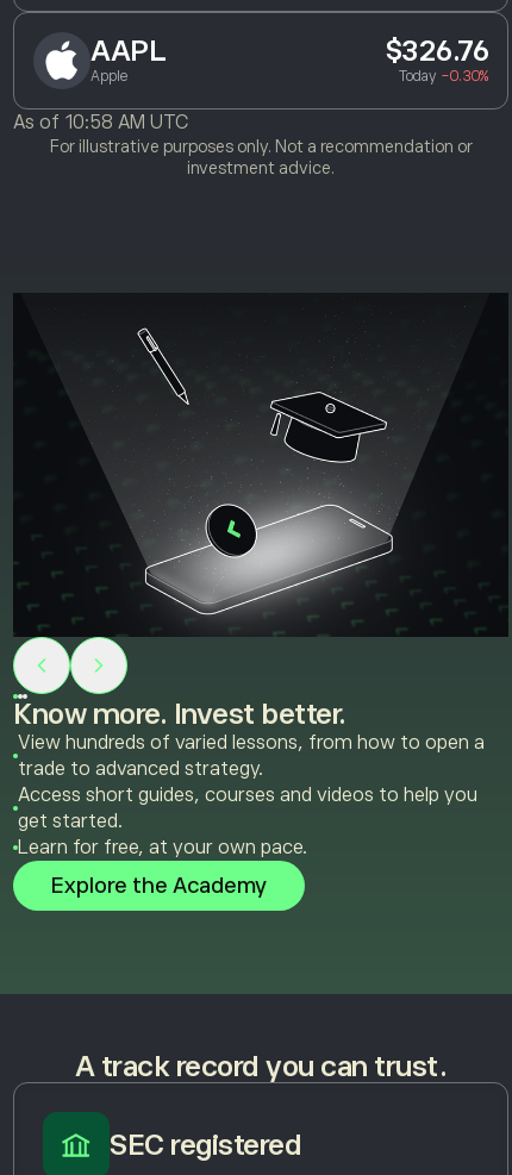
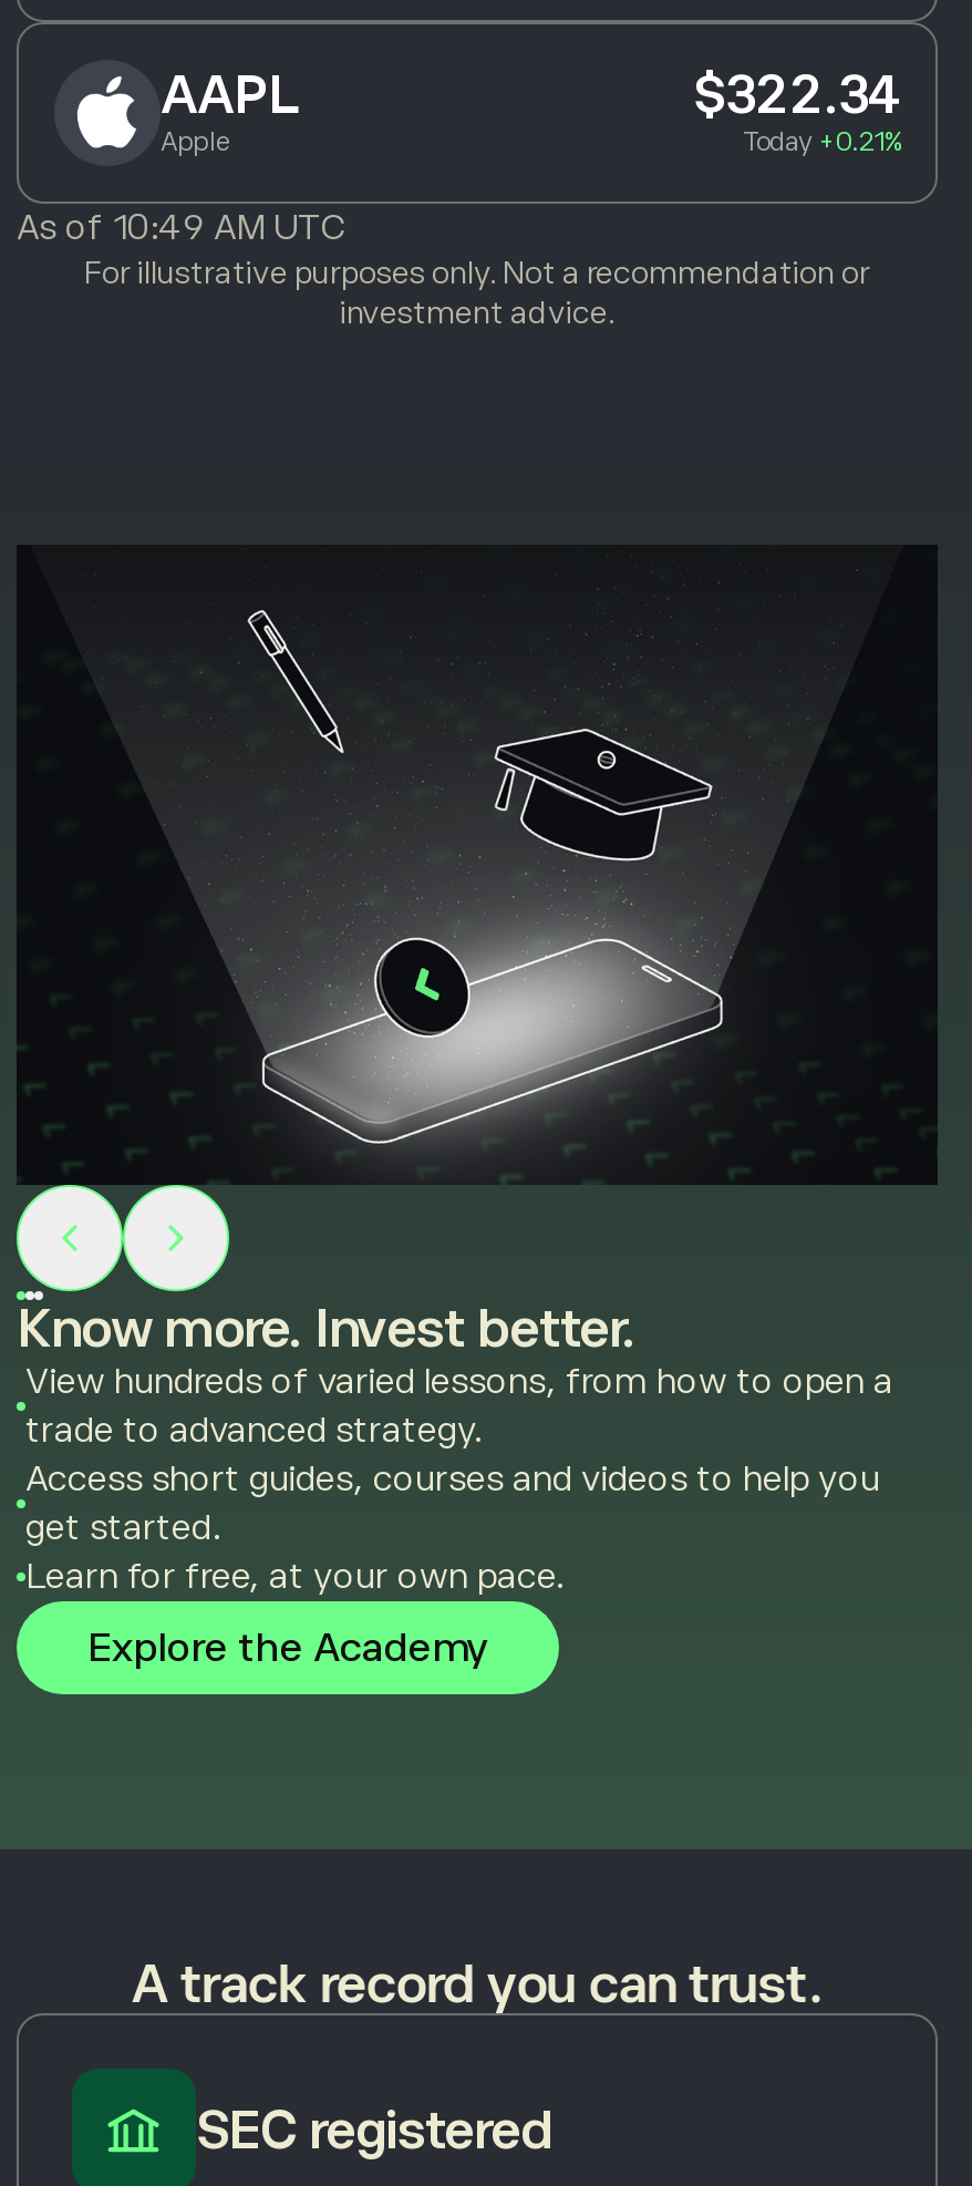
- $326.76
+ $322.34

- Today -0.30%
+ Today +0.21%

- As of 10:58 AM UTC
+ As of 10:49 AM UTC
